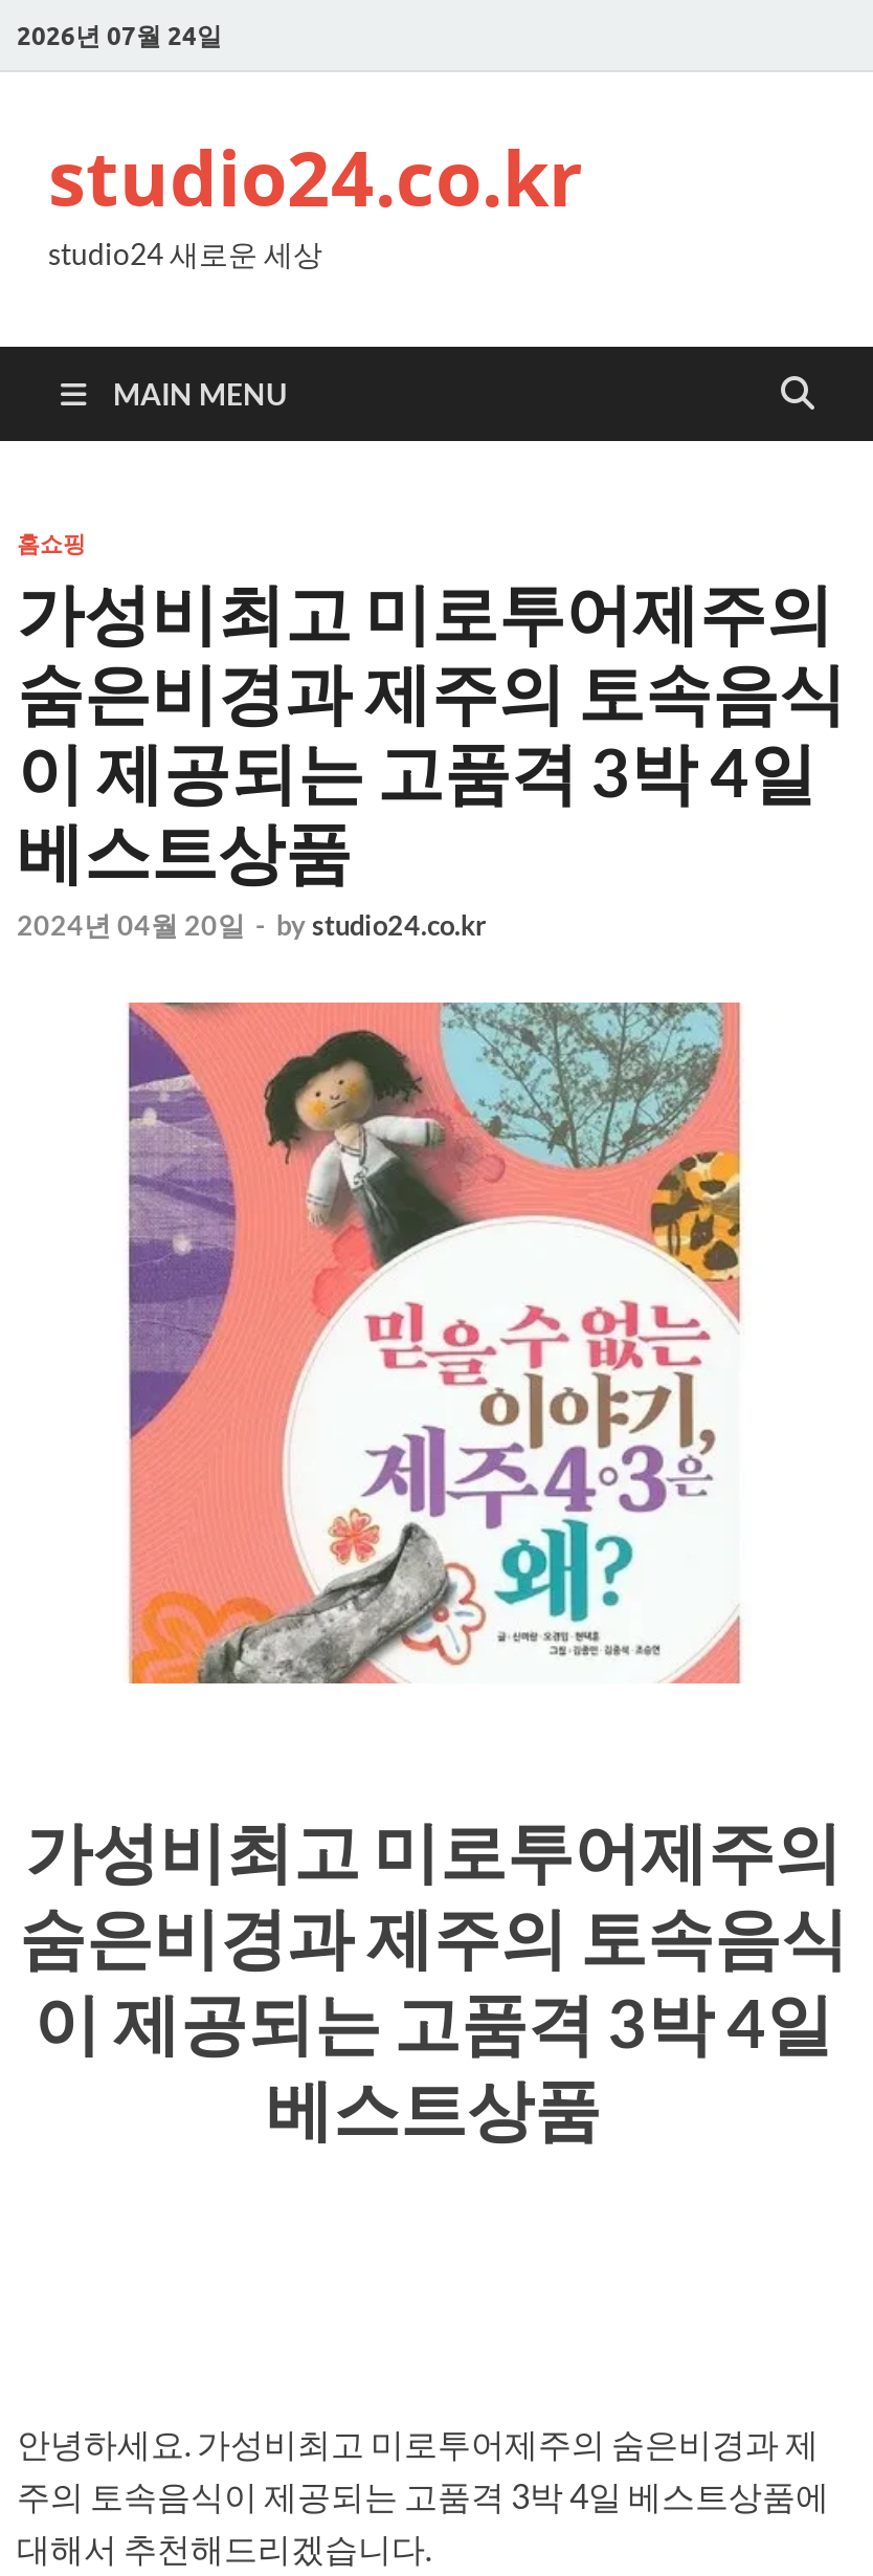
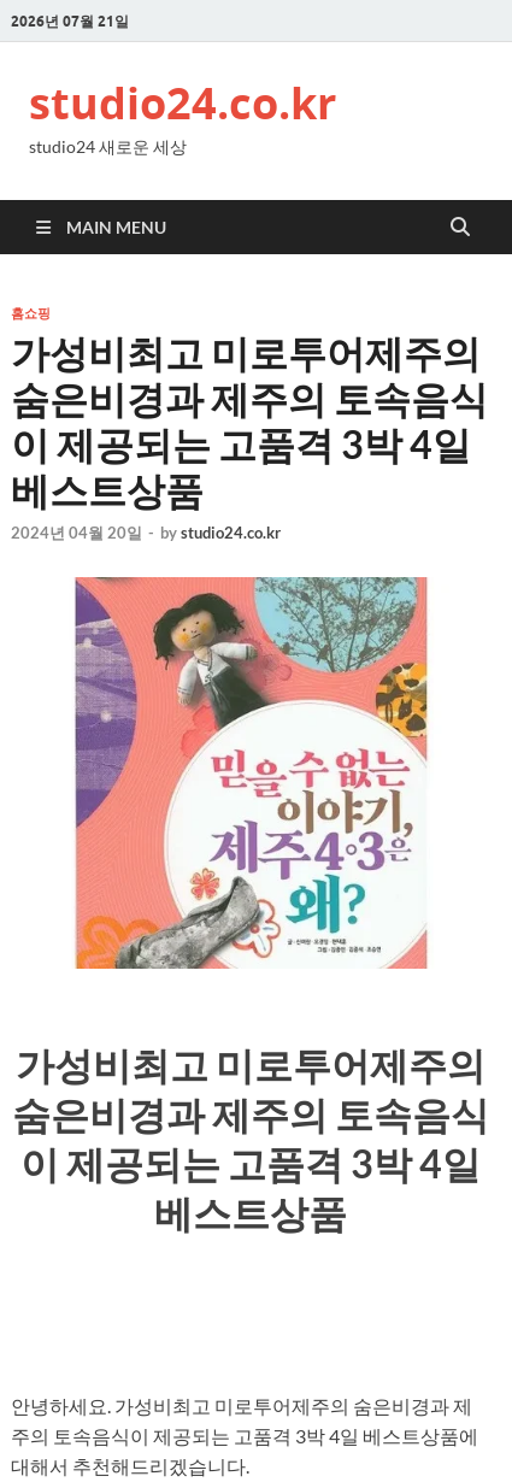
- 2026년 07월 24일
+ 2026년 07월 21일
